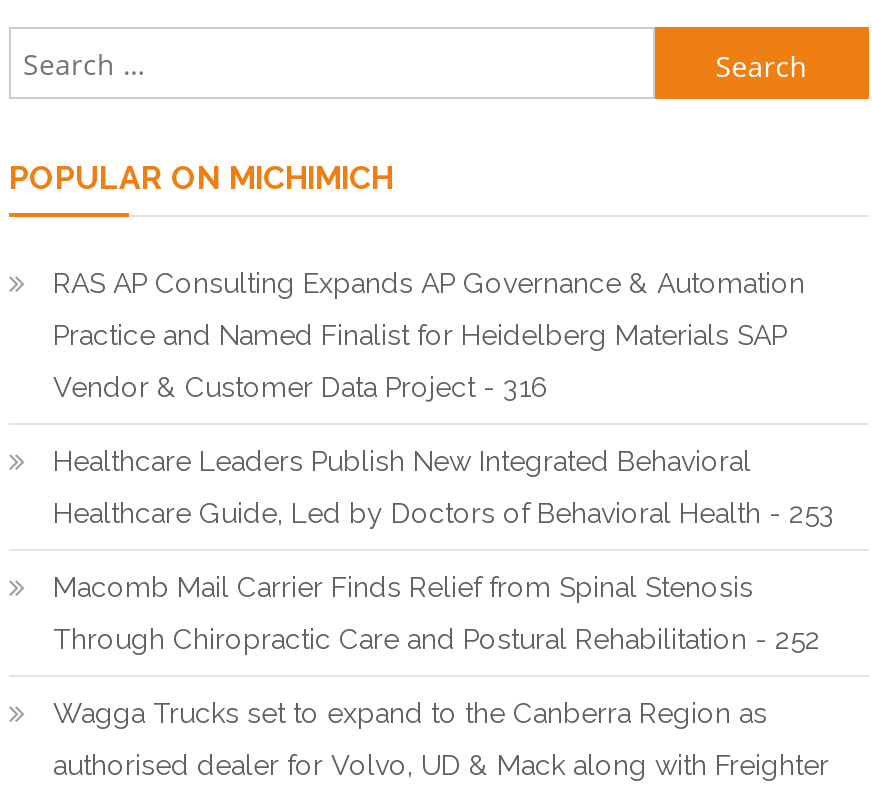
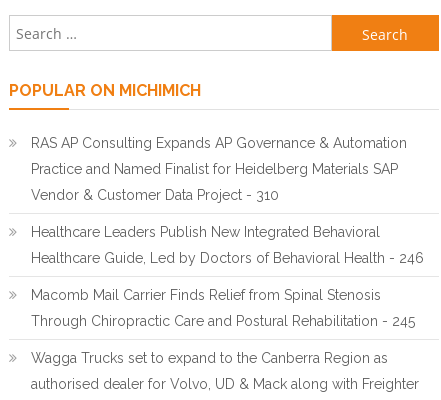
- Vendor & Customer Data Project - 316
+ Vendor & Customer Data Project - 310

- Healthcare Guide, Led by Doctors of Behavioral Health - 253
+ Healthcare Guide, Led by Doctors of Behavioral Health - 246

- Through Chiropractic Care and Postural Rehabilitation - 252
+ Through Chiropractic Care and Postural Rehabilitation - 245
